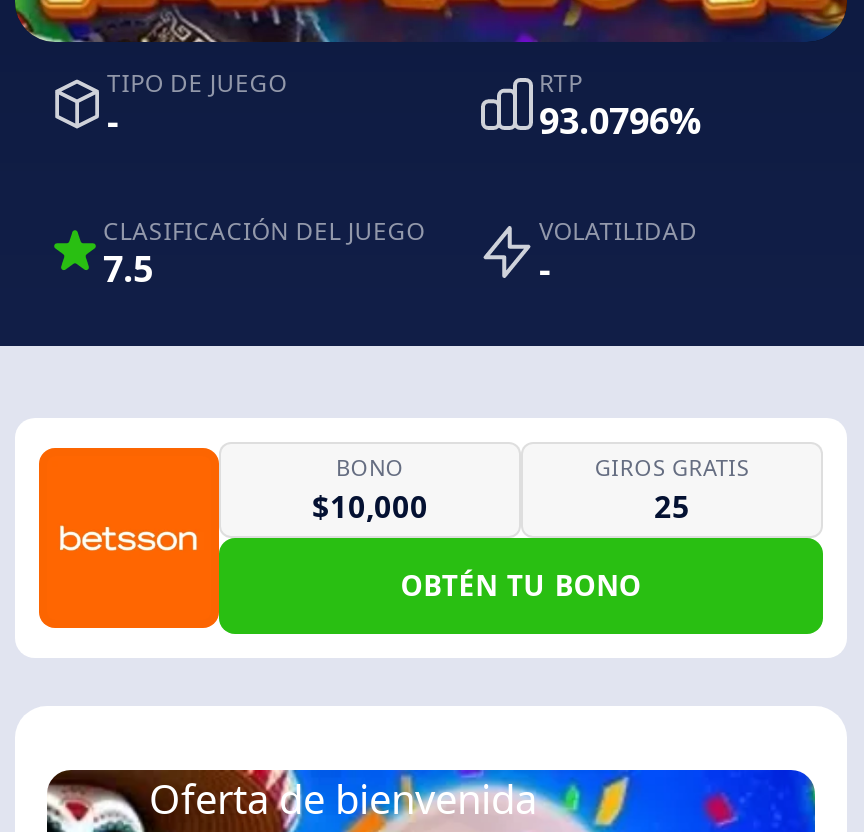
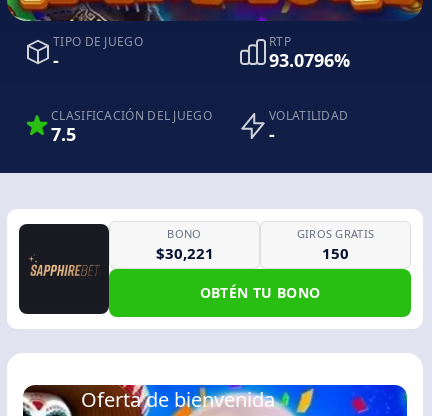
- [image]
+ [image]

- $10,000
+ $30,221

- 25
+ 150
